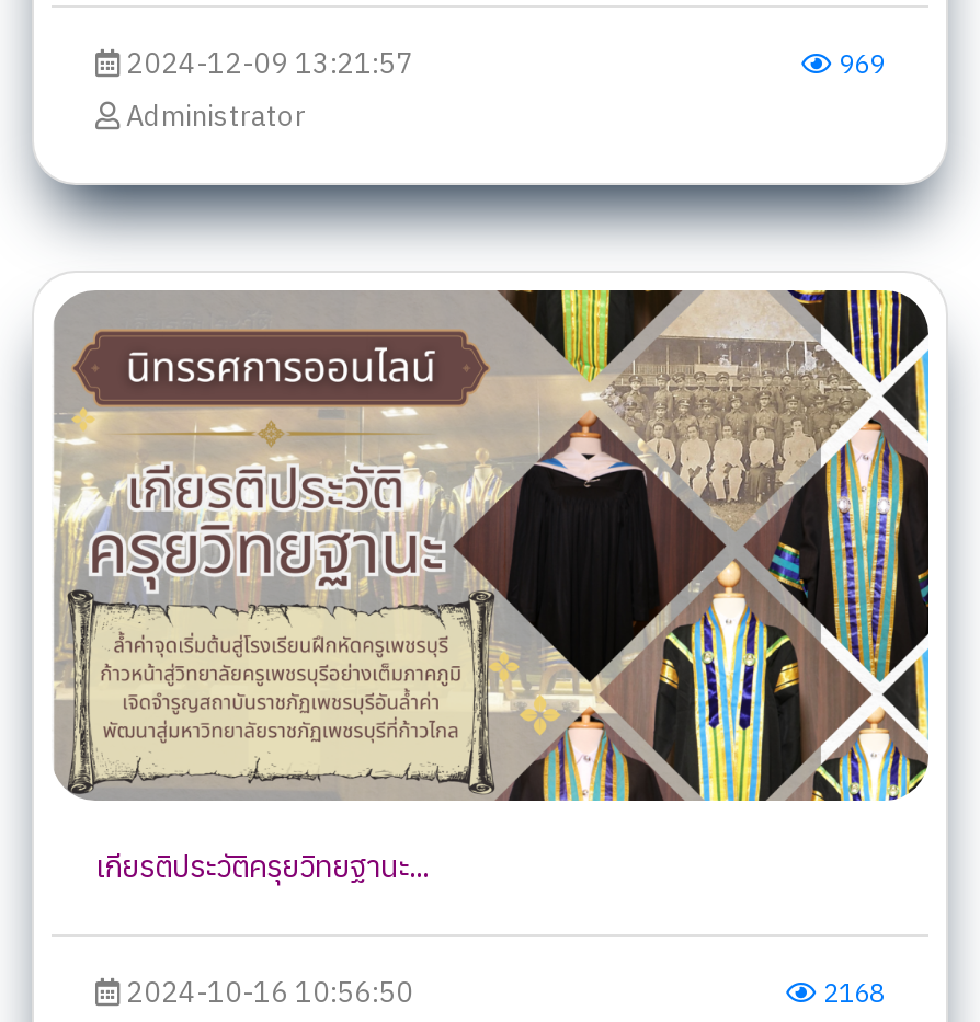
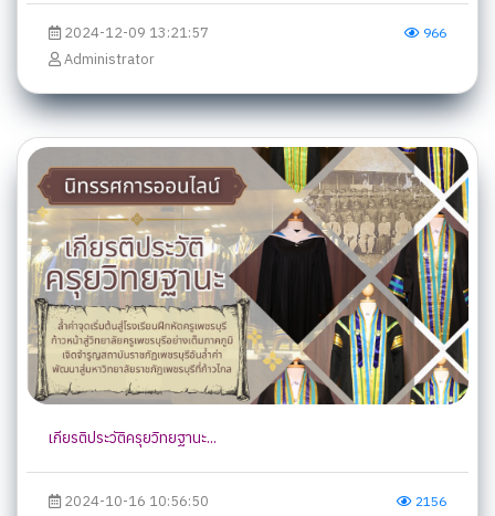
- 969
+ 966

- 2168
+ 2156
